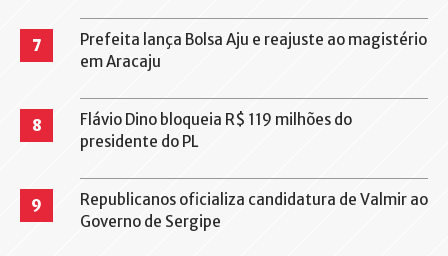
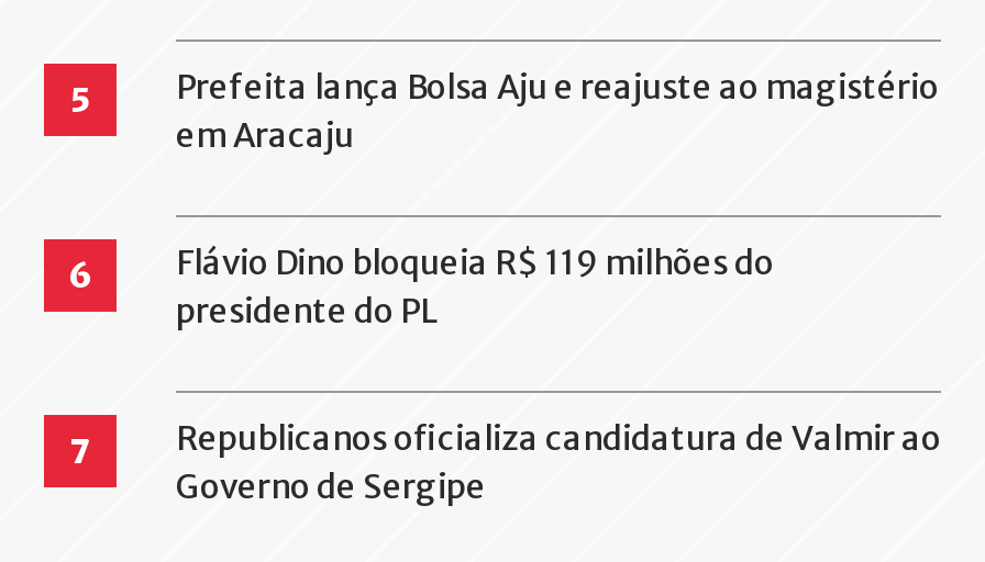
- 7
+ 5

- 8
+ 6

- 9
+ 7
